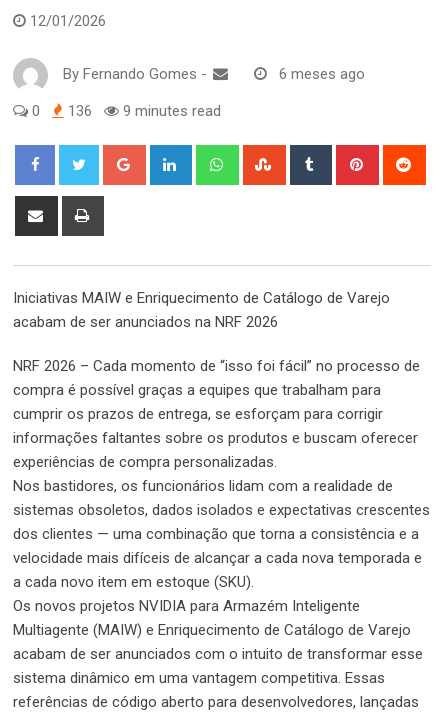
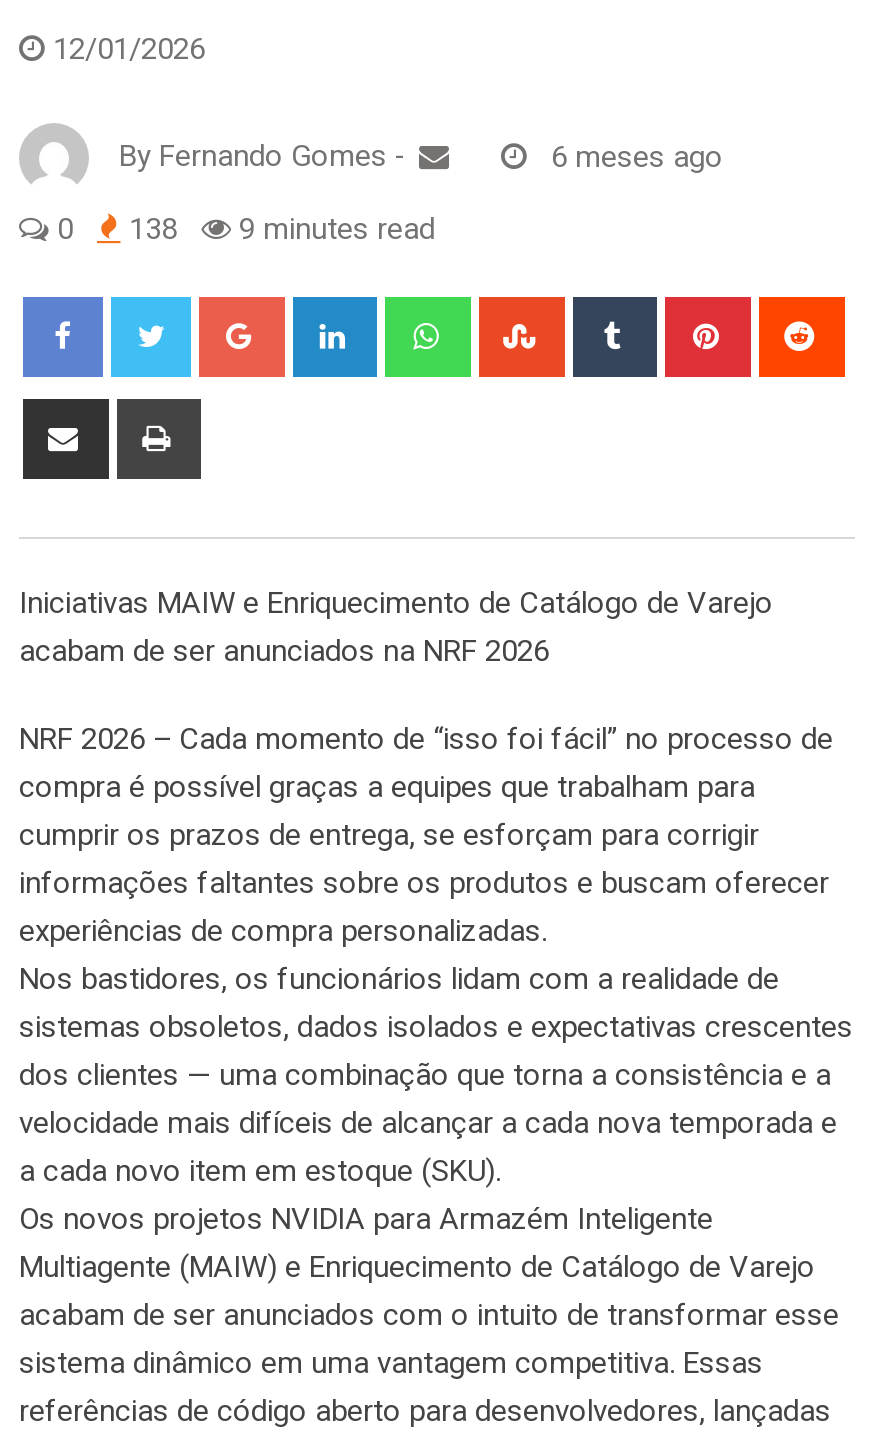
- 0 136 9 minutes read
+ 0 138 9 minutes read
